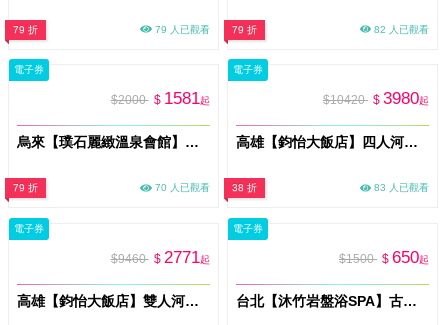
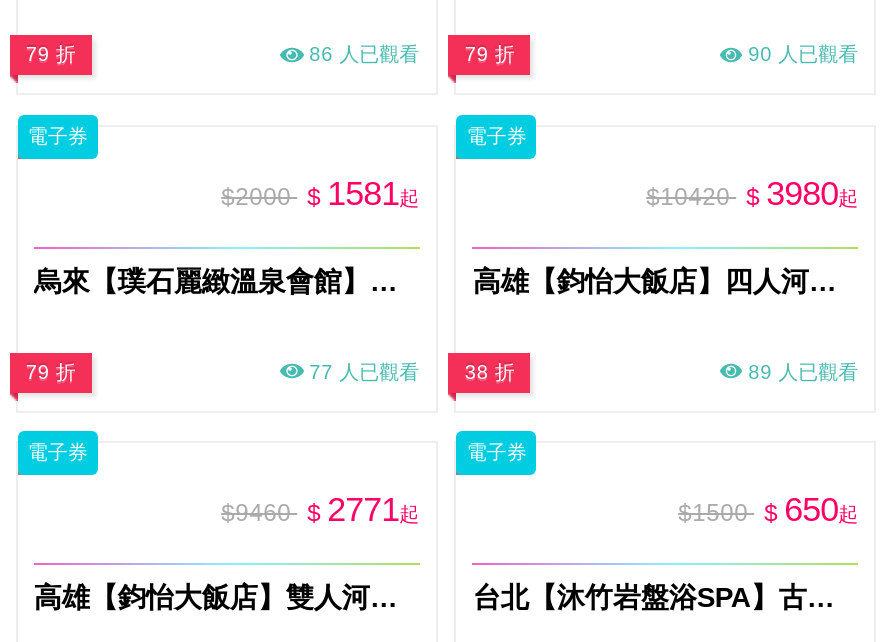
- 79 人已觀看
+ 86 人已觀看

- 82 人已觀看
+ 90 人已觀看

- 70 人已觀看
+ 77 人已觀看

- 83 人已觀看
+ 89 人已觀看
